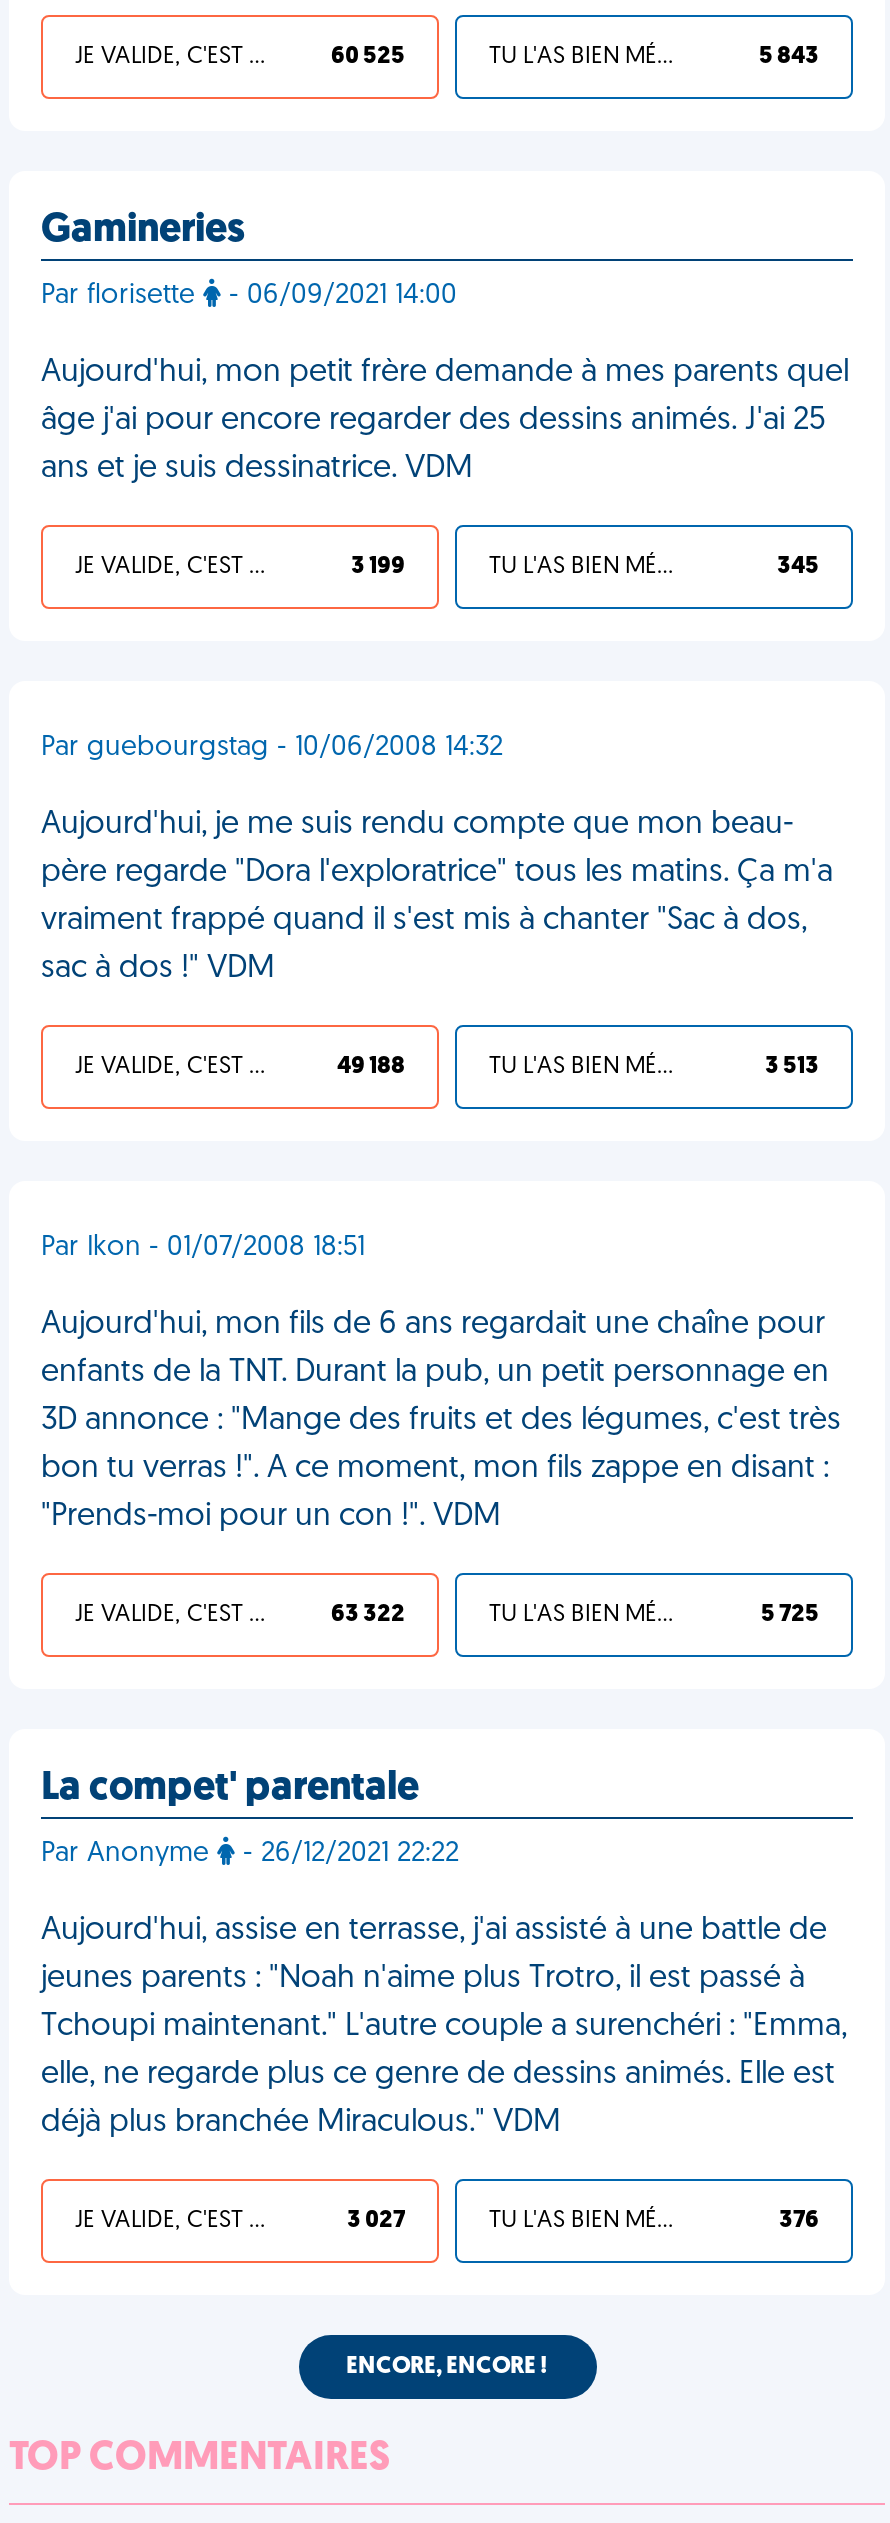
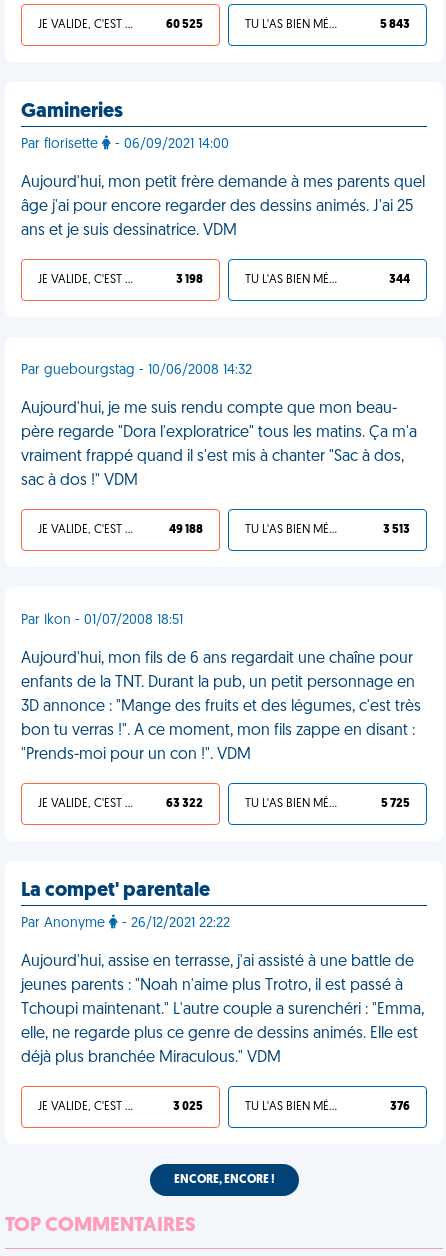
- 3 199
+ 3 198

- 345
+ 344

- 3 027
+ 3 025
